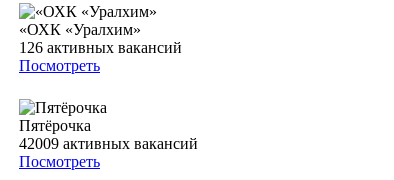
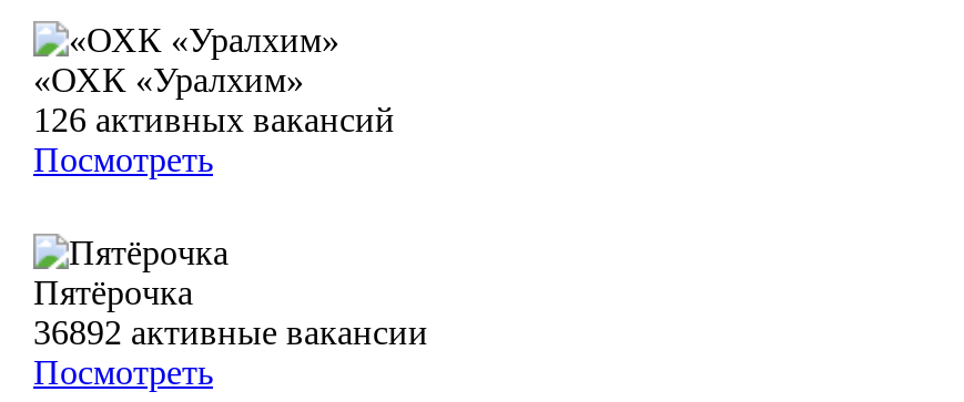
- 42009 активных вакансий
+ 36892 активные вакансии
